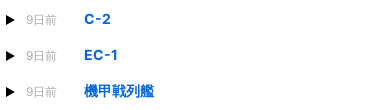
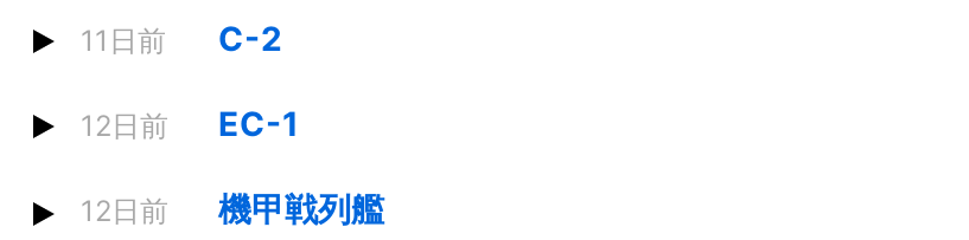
- 9日前 C-2
+ 11日前 C-2

- 9日前 EC-1
+ 12日前 EC-1

- 9日前 機甲戦列艦
+ 12日前 機甲戦列艦
